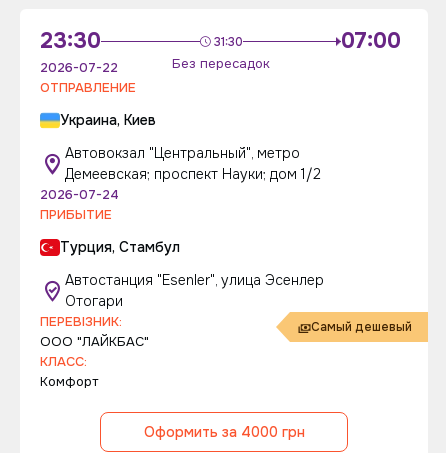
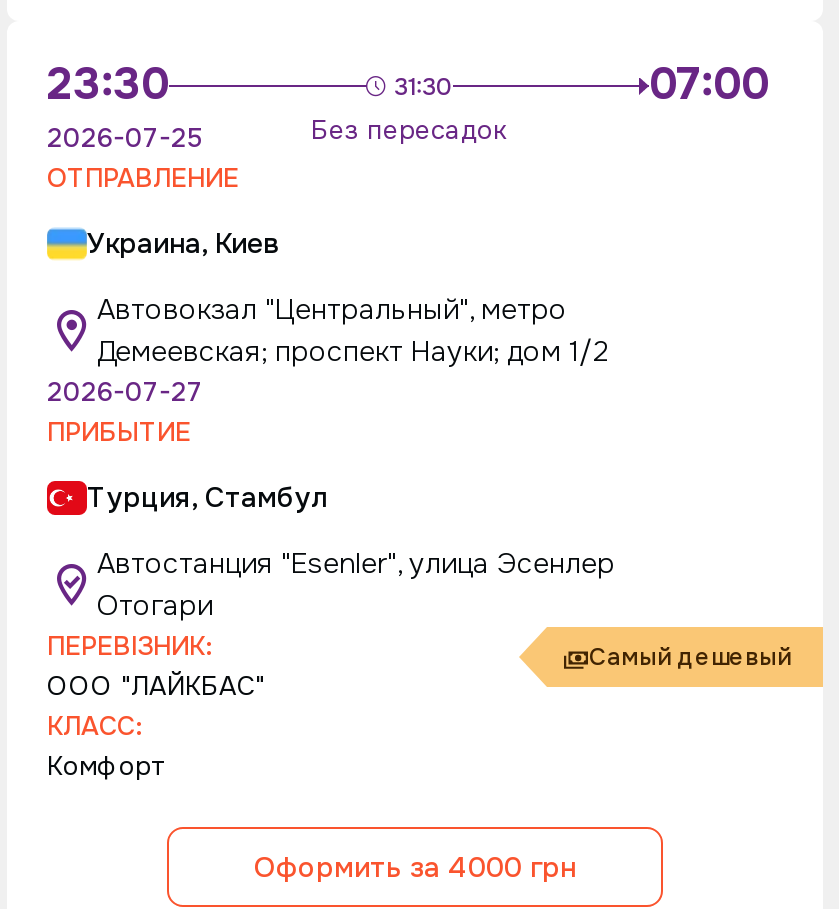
- 2026-07-22
+ 2026-07-25

- 2026-07-24
+ 2026-07-27
